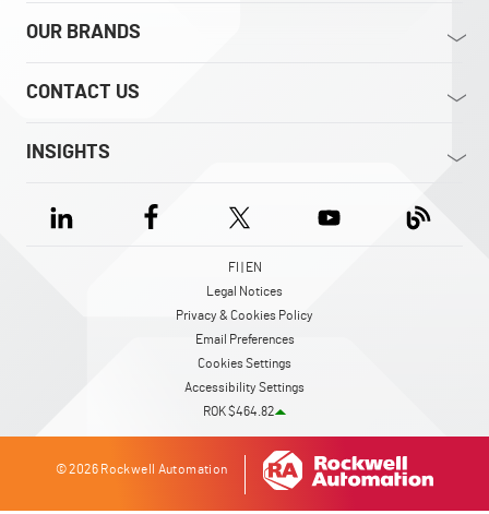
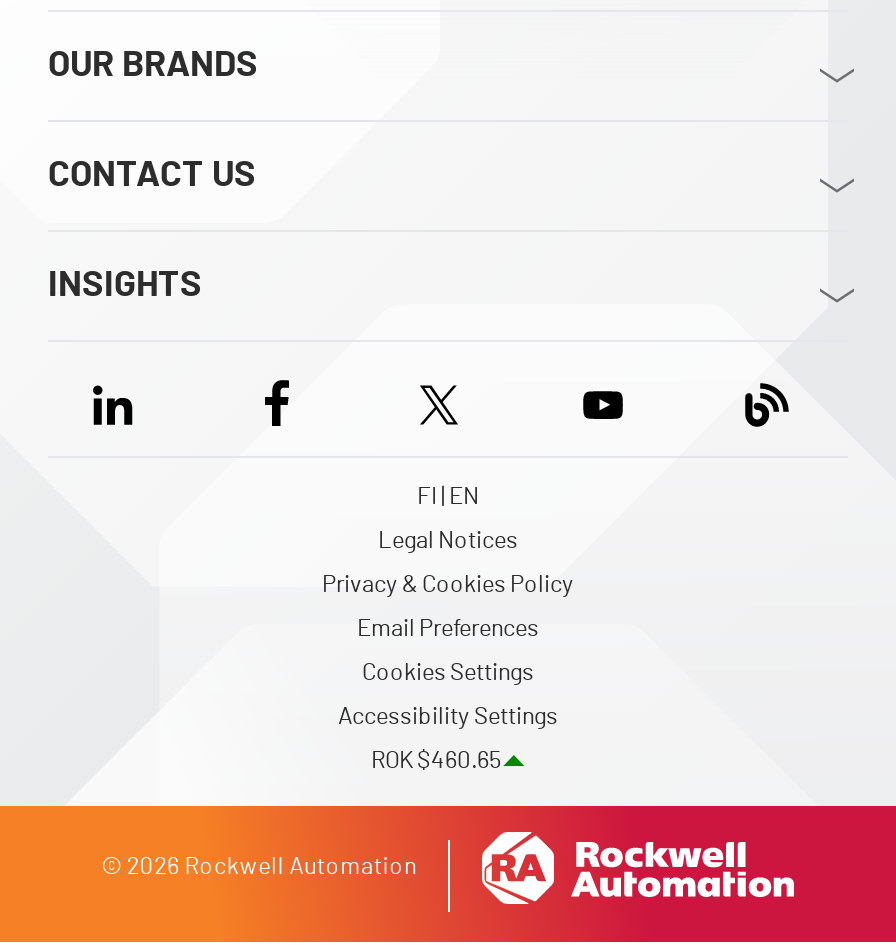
- ROK $464.82
+ ROK $460.65
